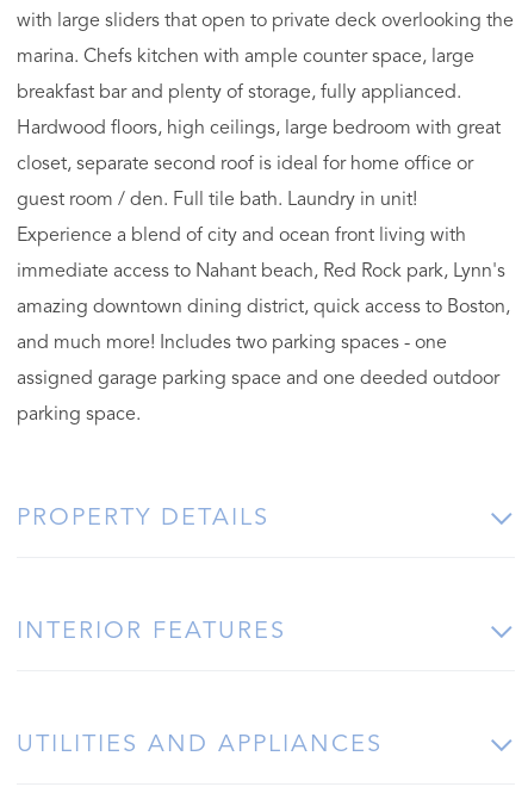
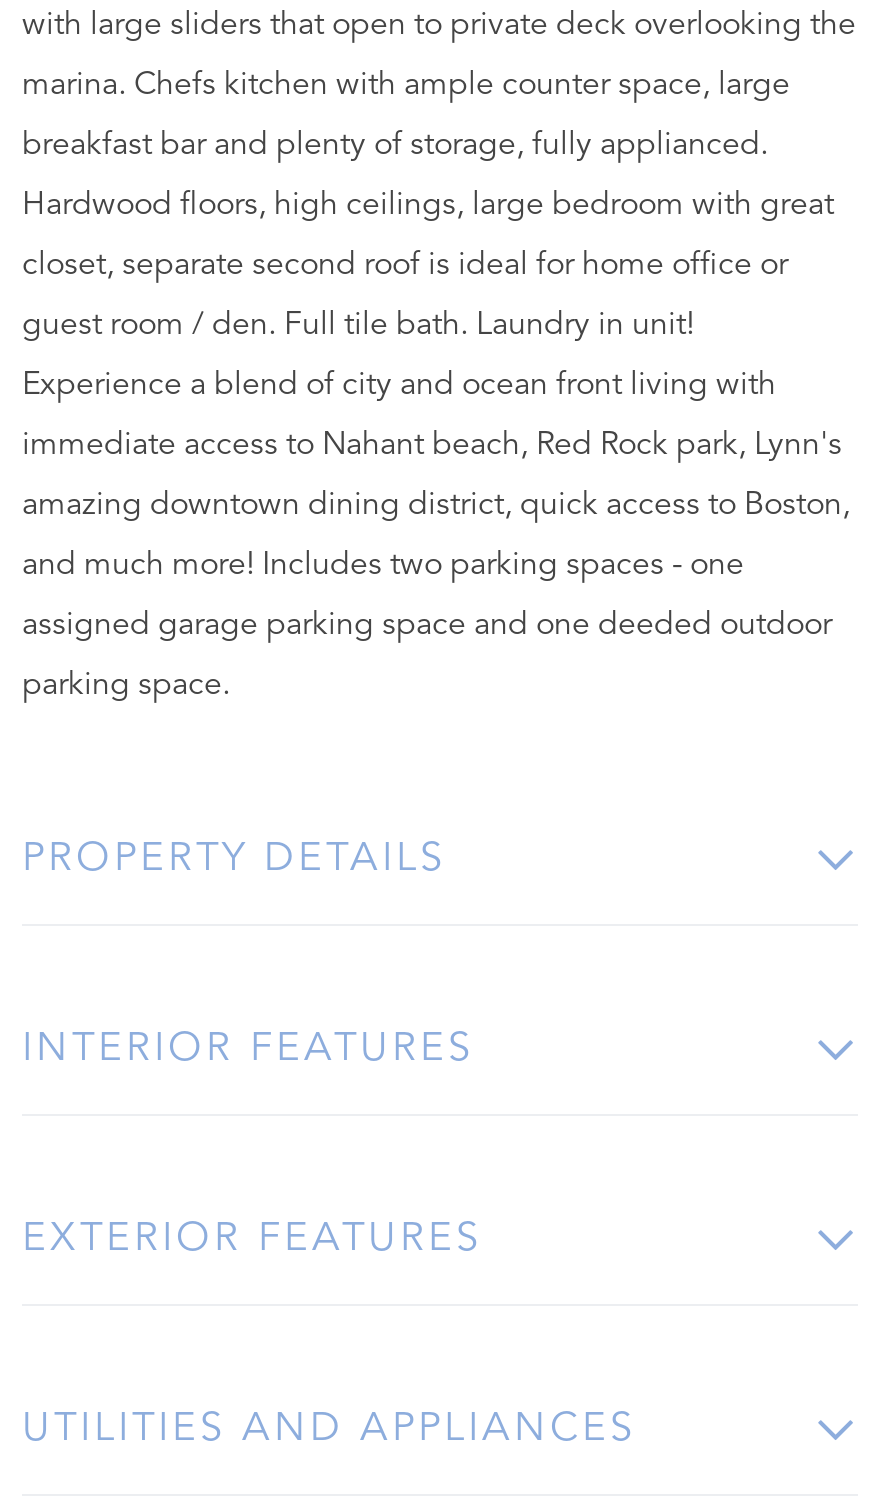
+ EXTERIOR FEATURES
